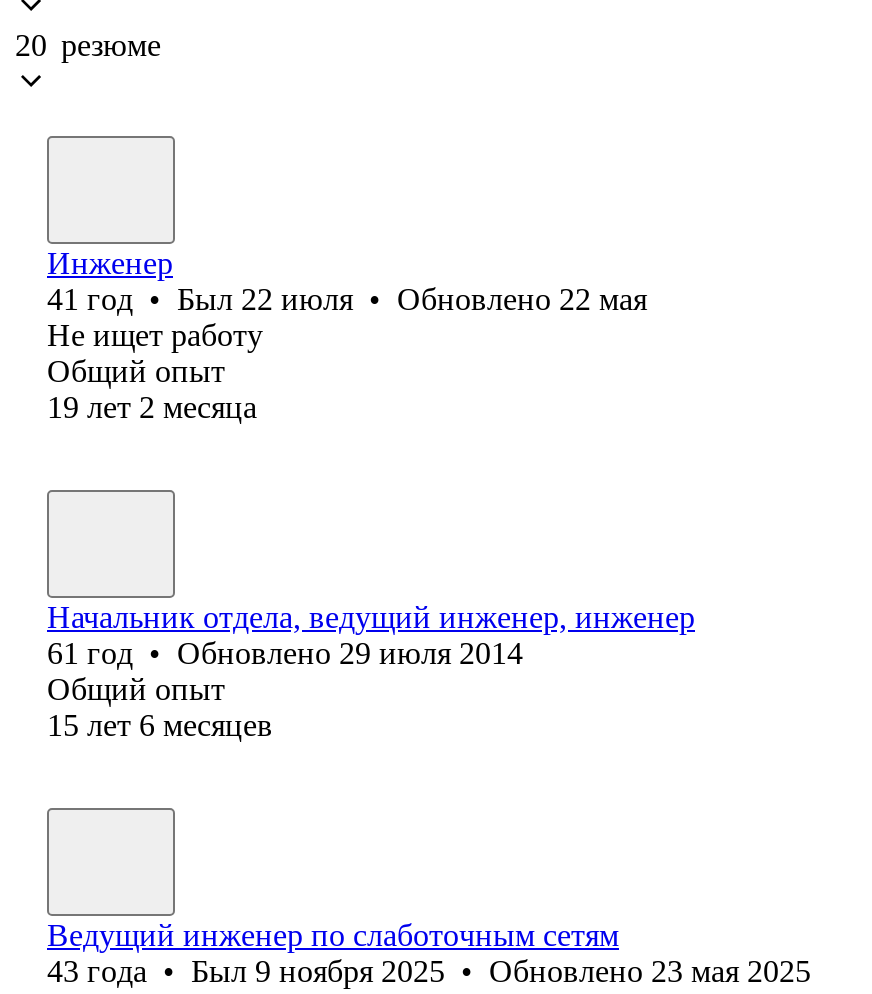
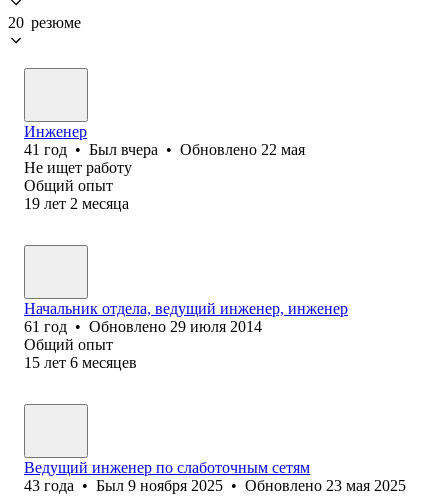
- 41 год • Был 22 июля • Обновлено 22 мая
+ 41 год • Был вчера • Обновлено 22 мая
